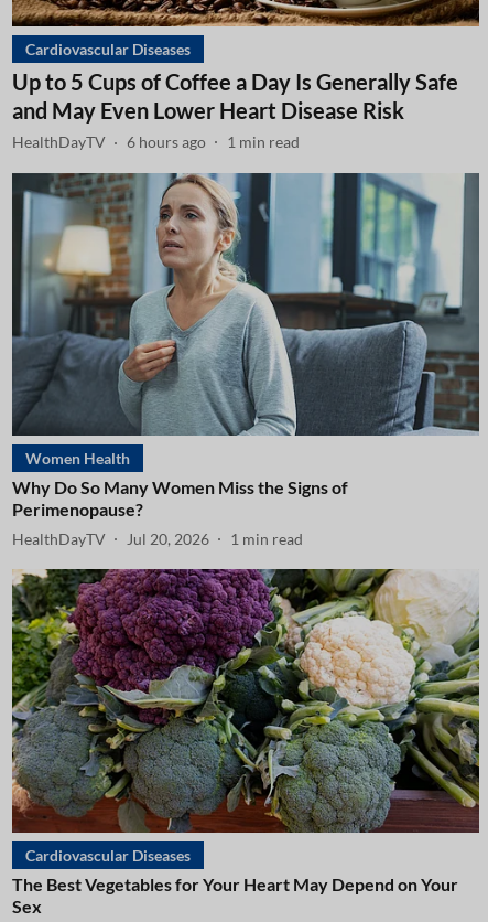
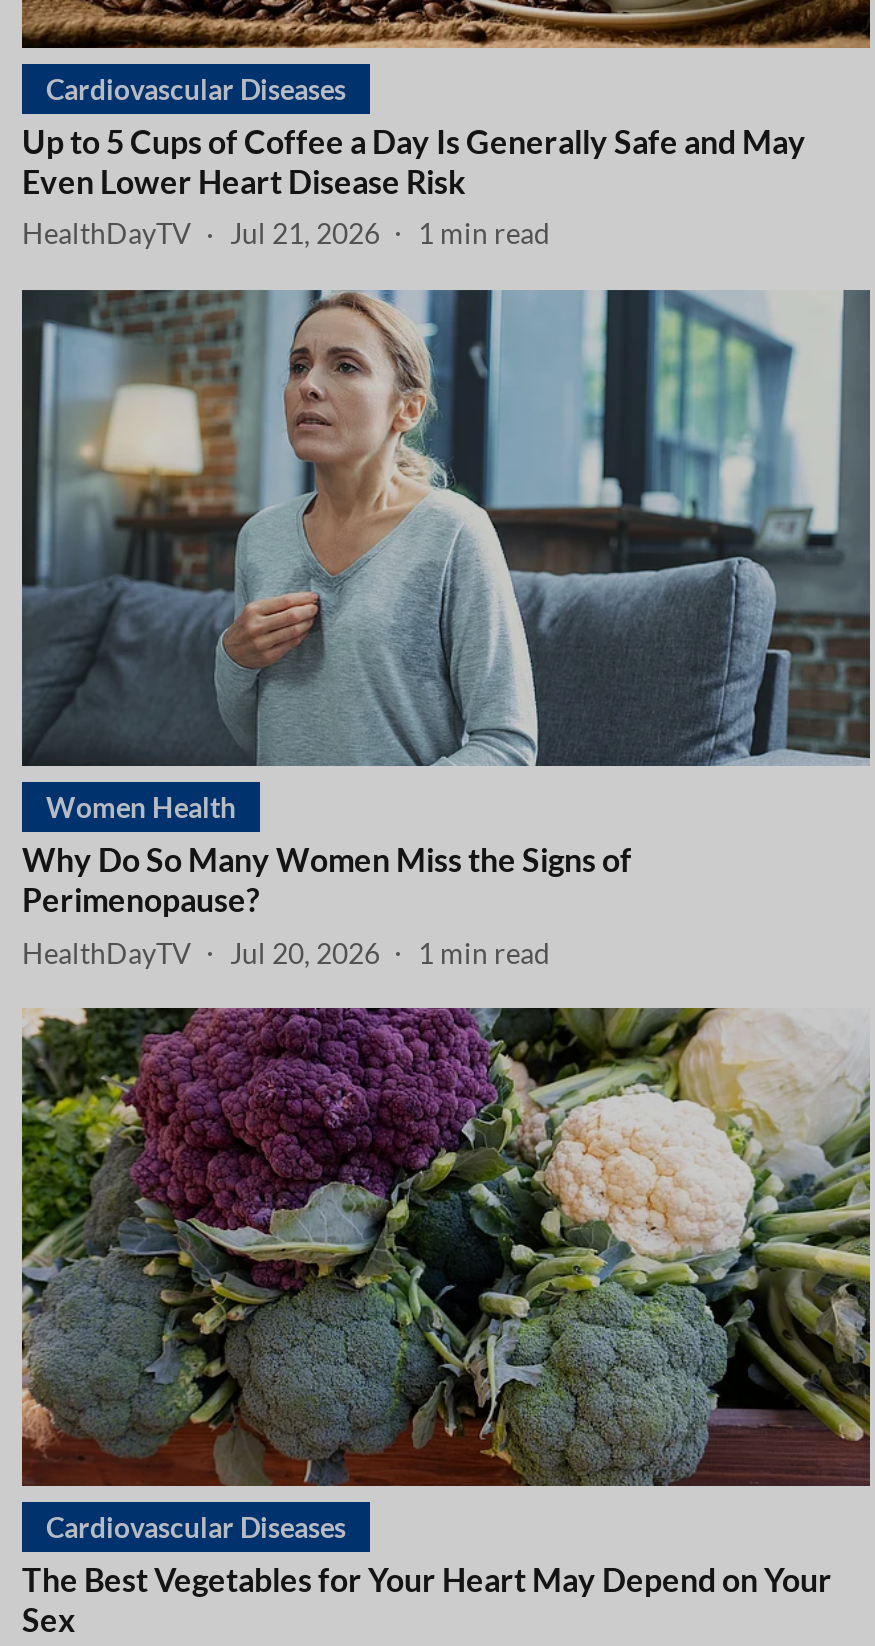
- HealthDayTV 6 hours ago 1 min read
+ HealthDayTV Jul 21, 2026 1 min read
